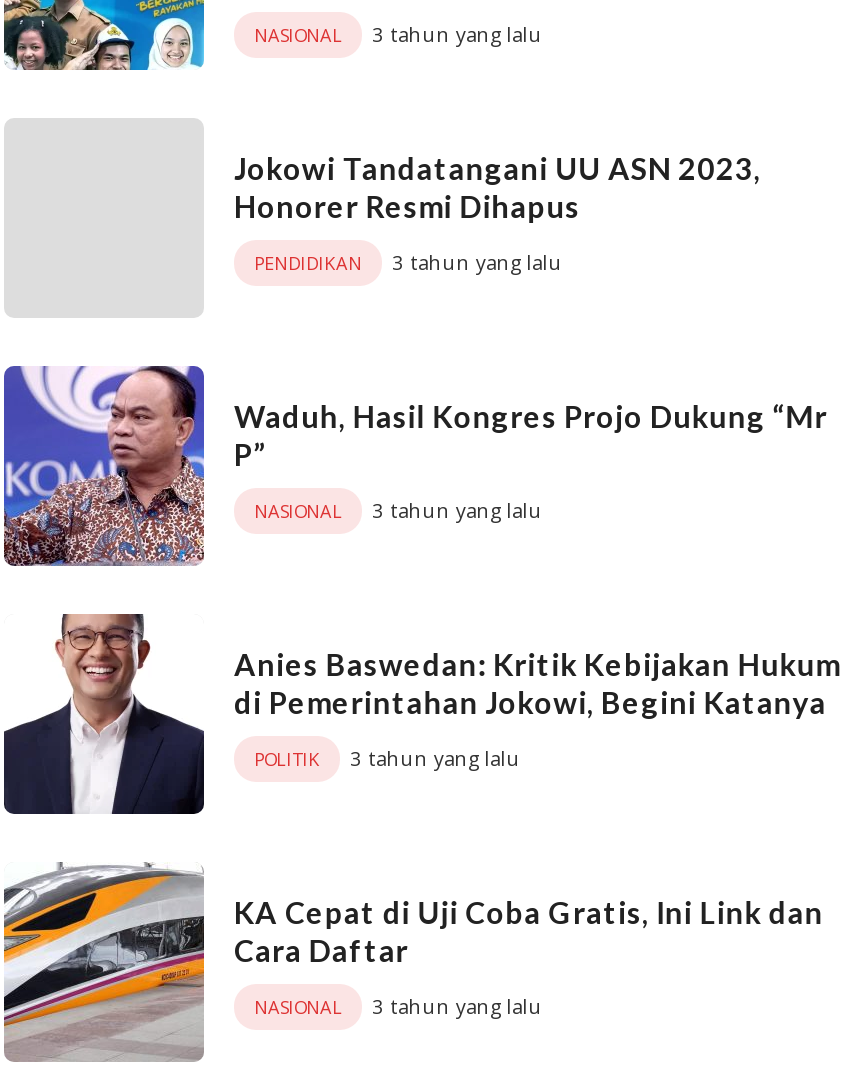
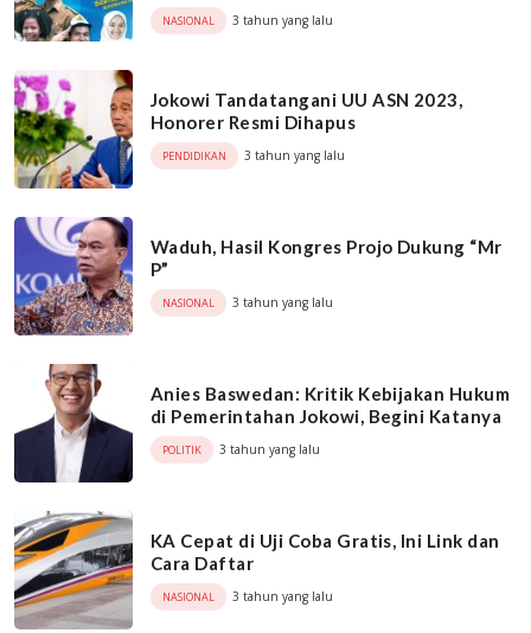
+ [image]
